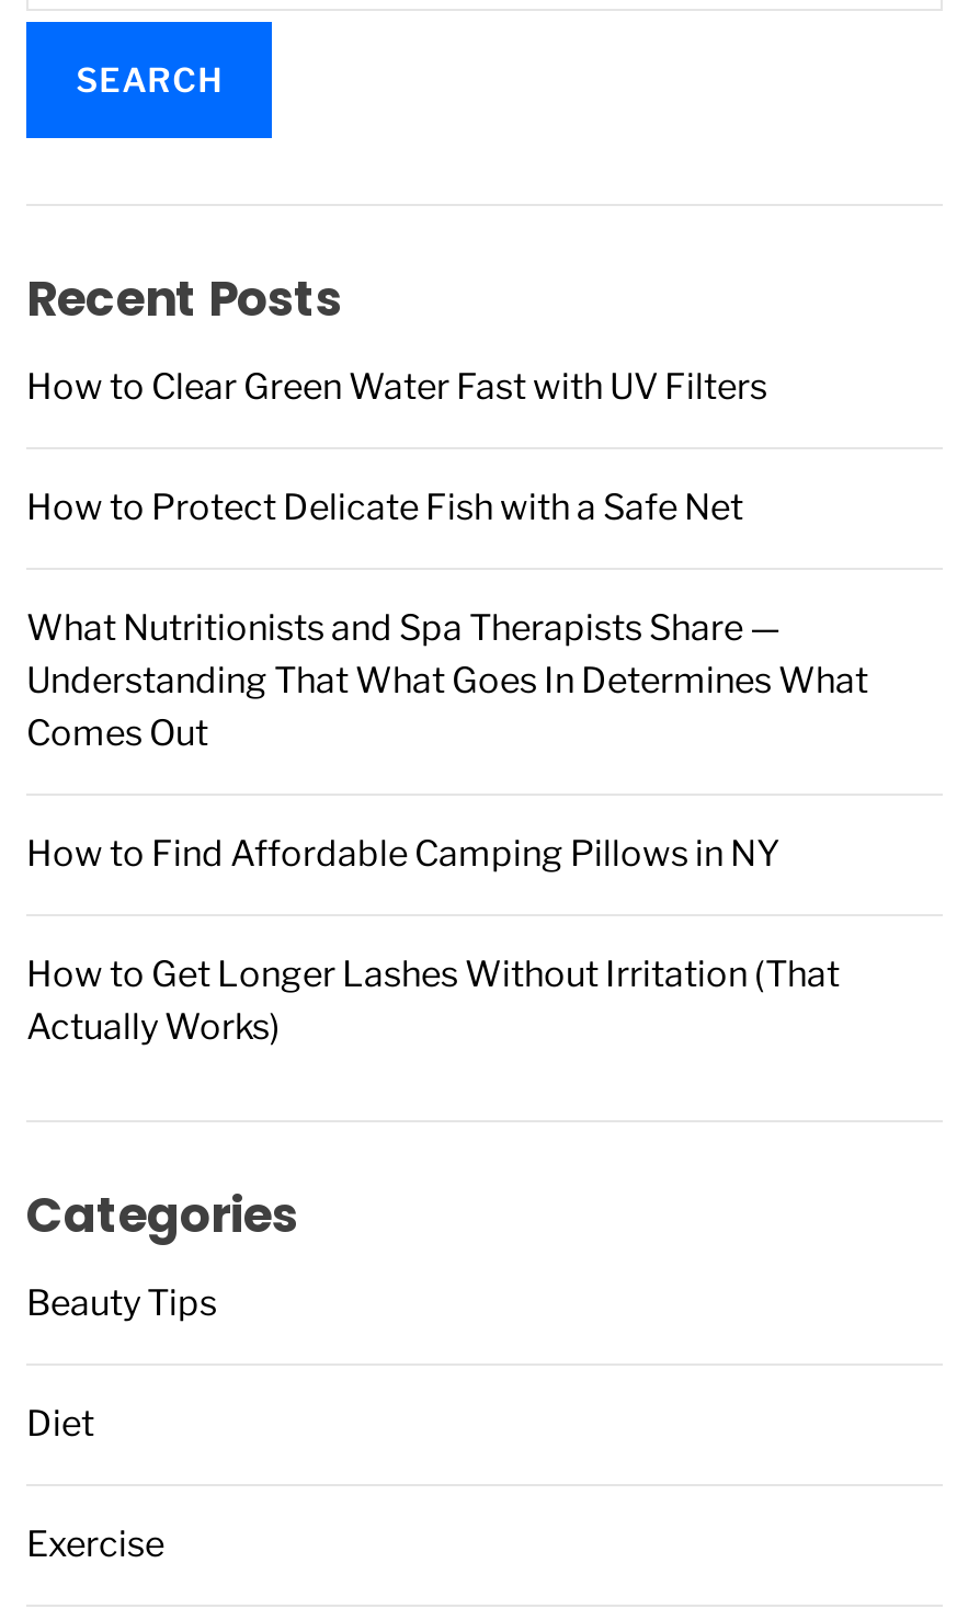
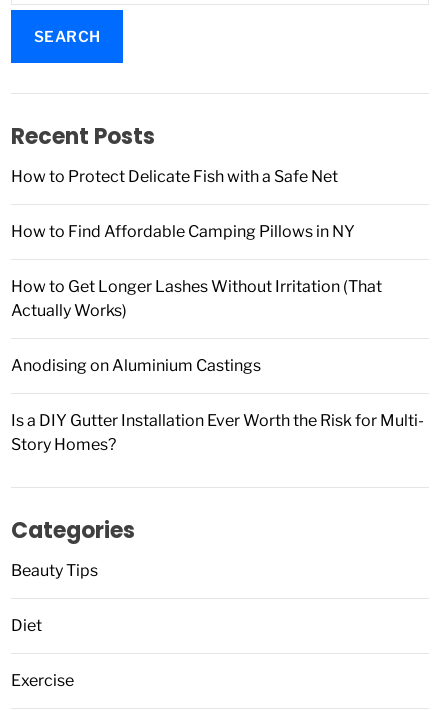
- How to Clear Green Water Fast with UV Filters

moved up: How to Protect Delicate Fish with a Safe Net

- What Nutritionists and Spa Therapists Share —
- Understanding That What Goes In Determines What
- Comes Out

moved up: How to Find Affordable Camping Pillows in NY | How to Get Longer Lashes Without Irritation (That | Actually Works)

+ Anodising on Aluminium Castings
+ Is a DIY Gutter Installation Ever Worth the Risk for Multi-
+ Story Homes?
